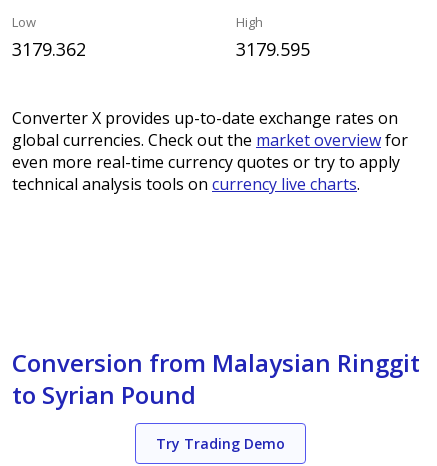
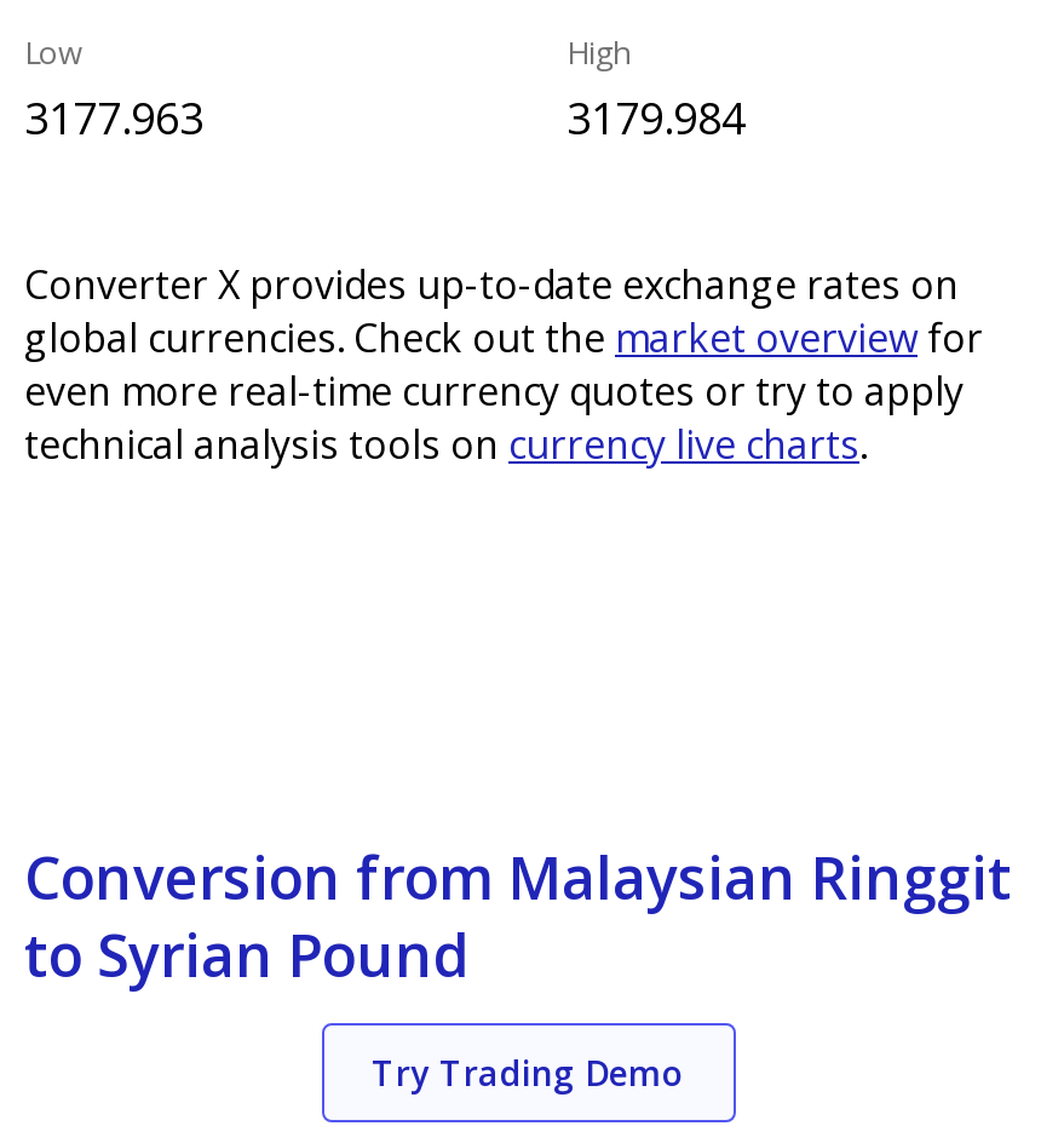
- 3179.362
+ 3177.963

- 3179.595
+ 3179.984
